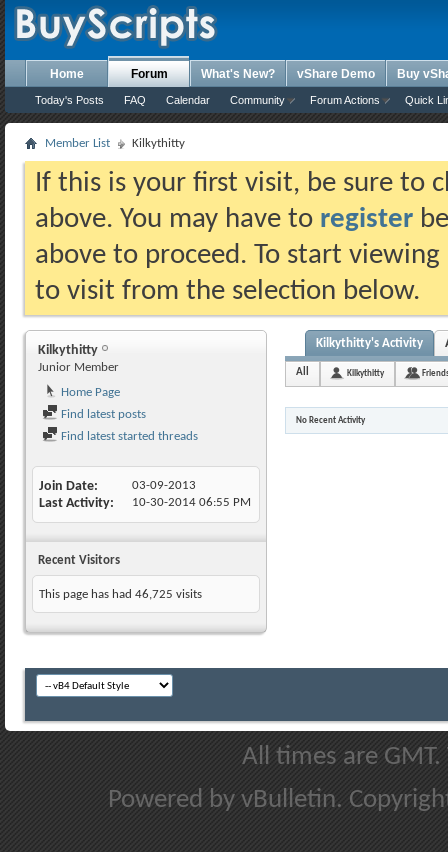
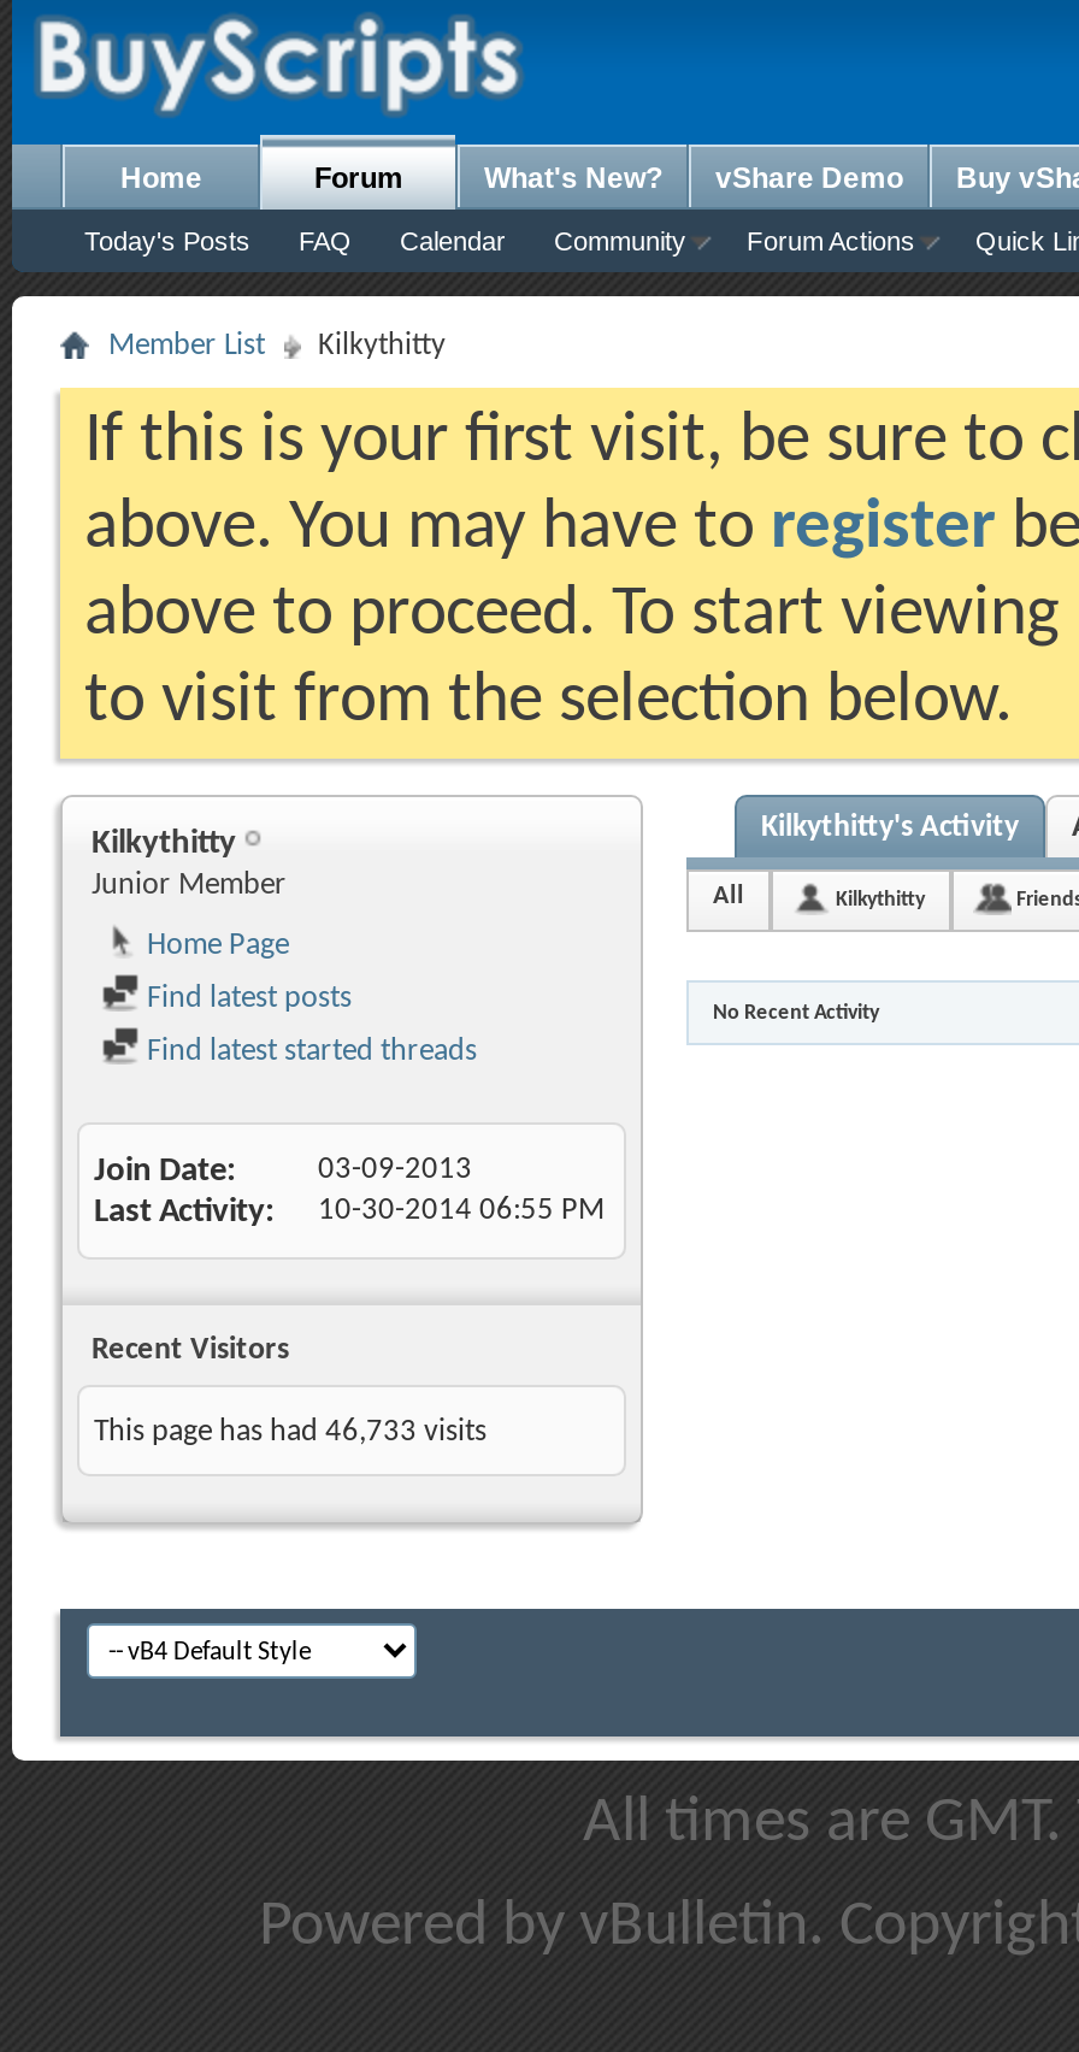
- This page has had 46,725 visits
+ This page has had 46,733 visits
